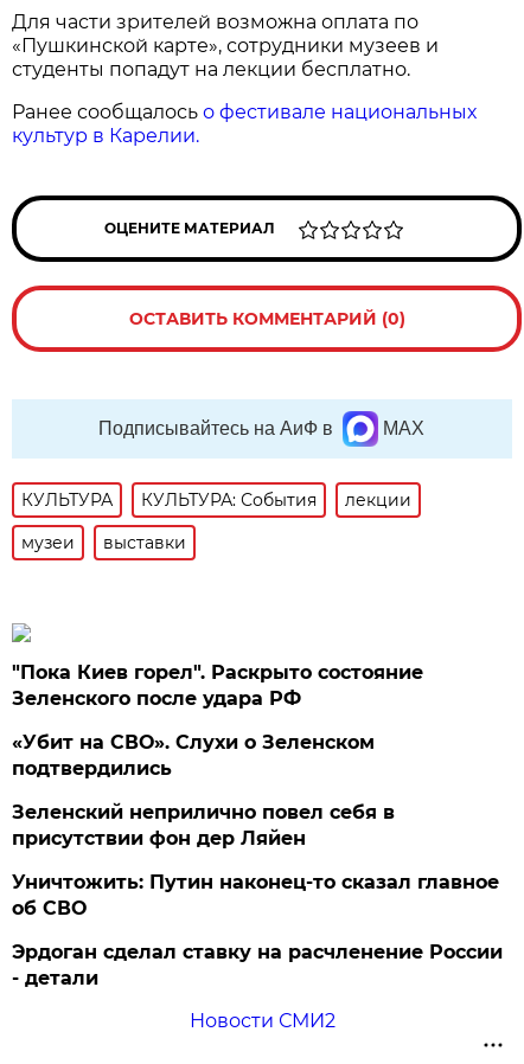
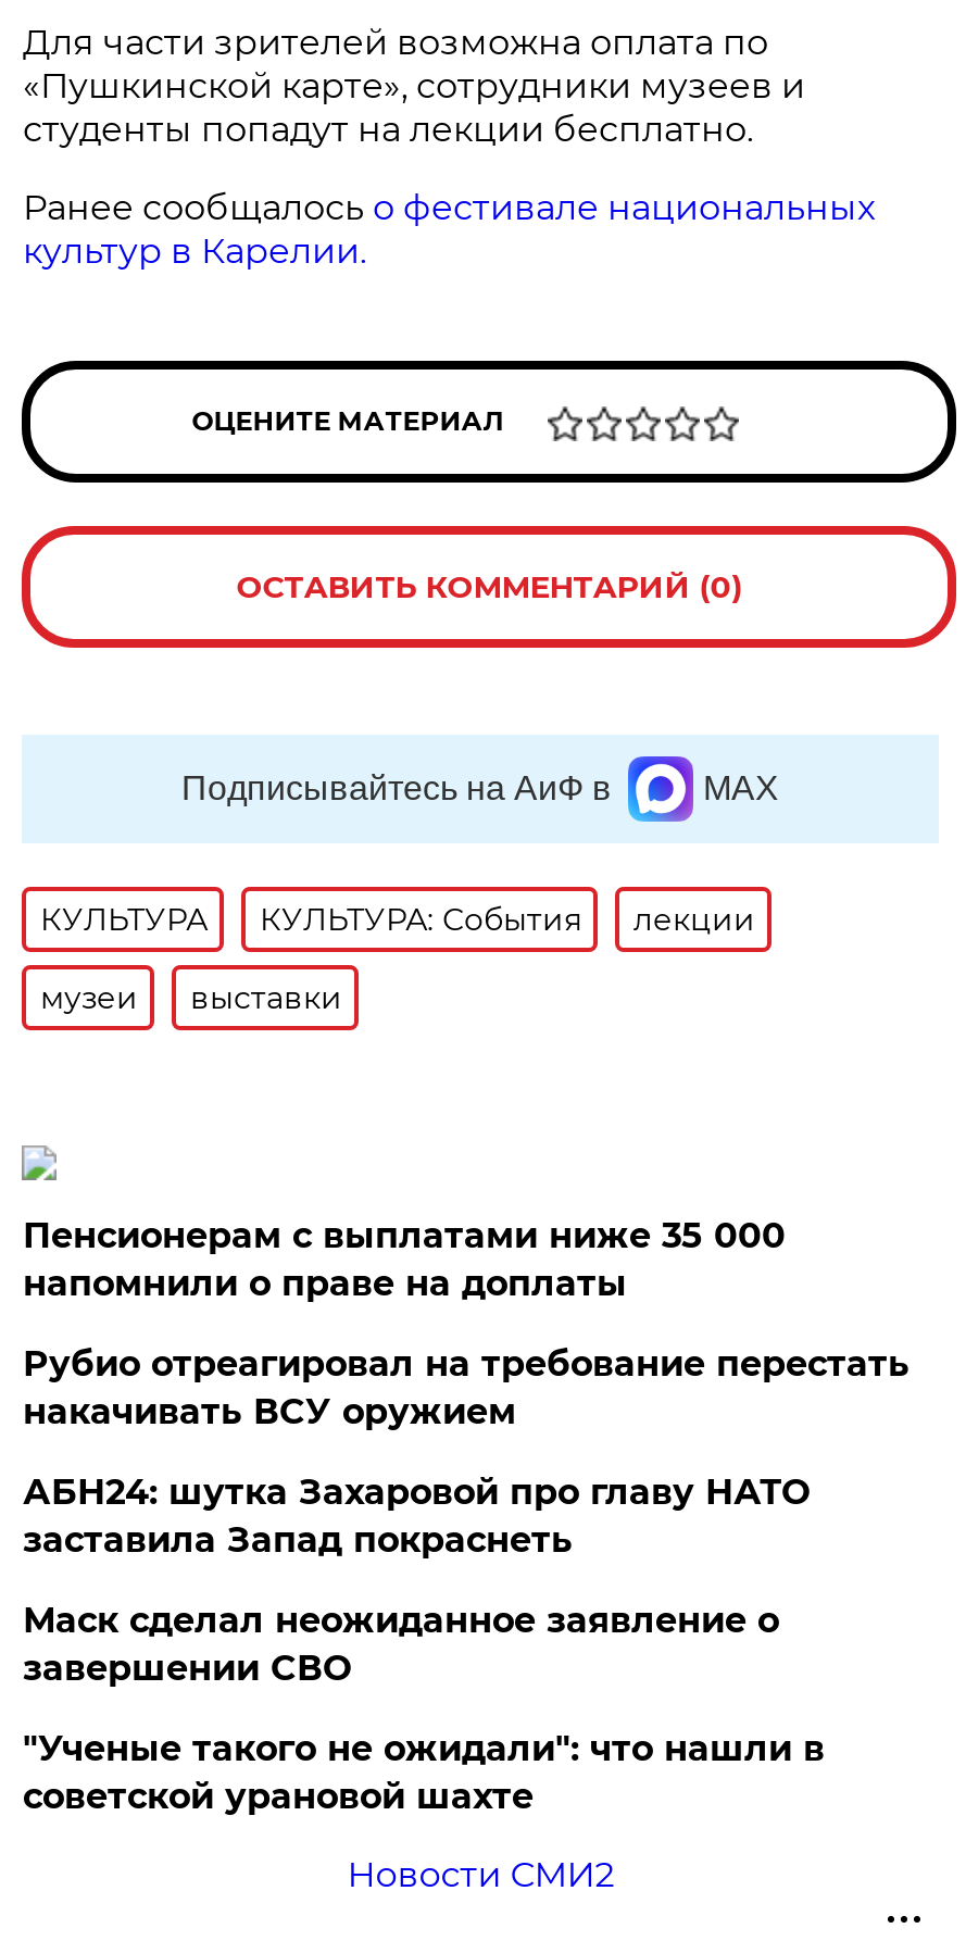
- "Пока Киев горел". Раскрыто состояние
- Зеленского после удара РФ
+ Пенсионерам с выплатами ниже 35 000
+ напомнили о праве на доплаты

- «Убит на СВО». Слухи о Зеленском
- подтвердились
+ Рубио отреагировал на требование перестать
+ накачивать ВСУ оружием

- Зеленский неприлично повел cебя в
- присутствии фон дер Ляйен
+ АБН24: шутка Захаровой про главу НАТО
+ заставила Запад покраснеть

- Уничтожить: Путин наконец-то сказал главное
- об СВО
+ Маск сделал неожиданное заявление о
+ завершении СВО

- Эрдоган сделал ставку на расчленение России
- - детали
+ "Ученые такого не ожидали": что нашли в
+ советской урановой шахте
